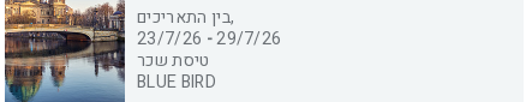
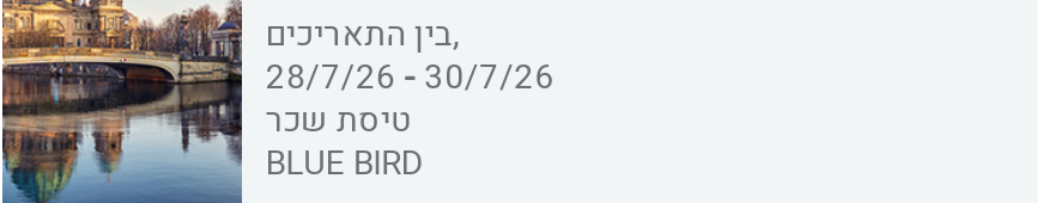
- 23/7/26 -29/7/26
+ 28/7/26 -30/7/26
